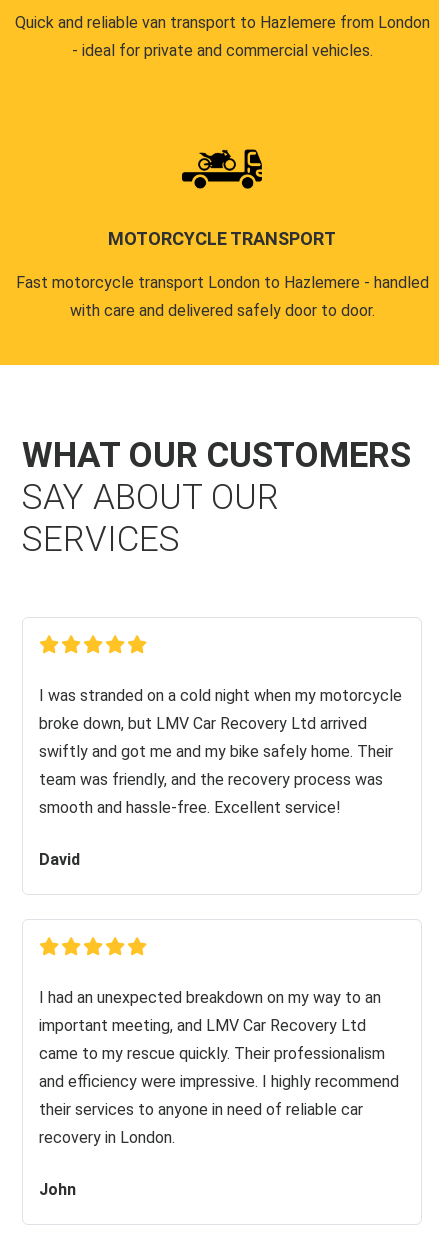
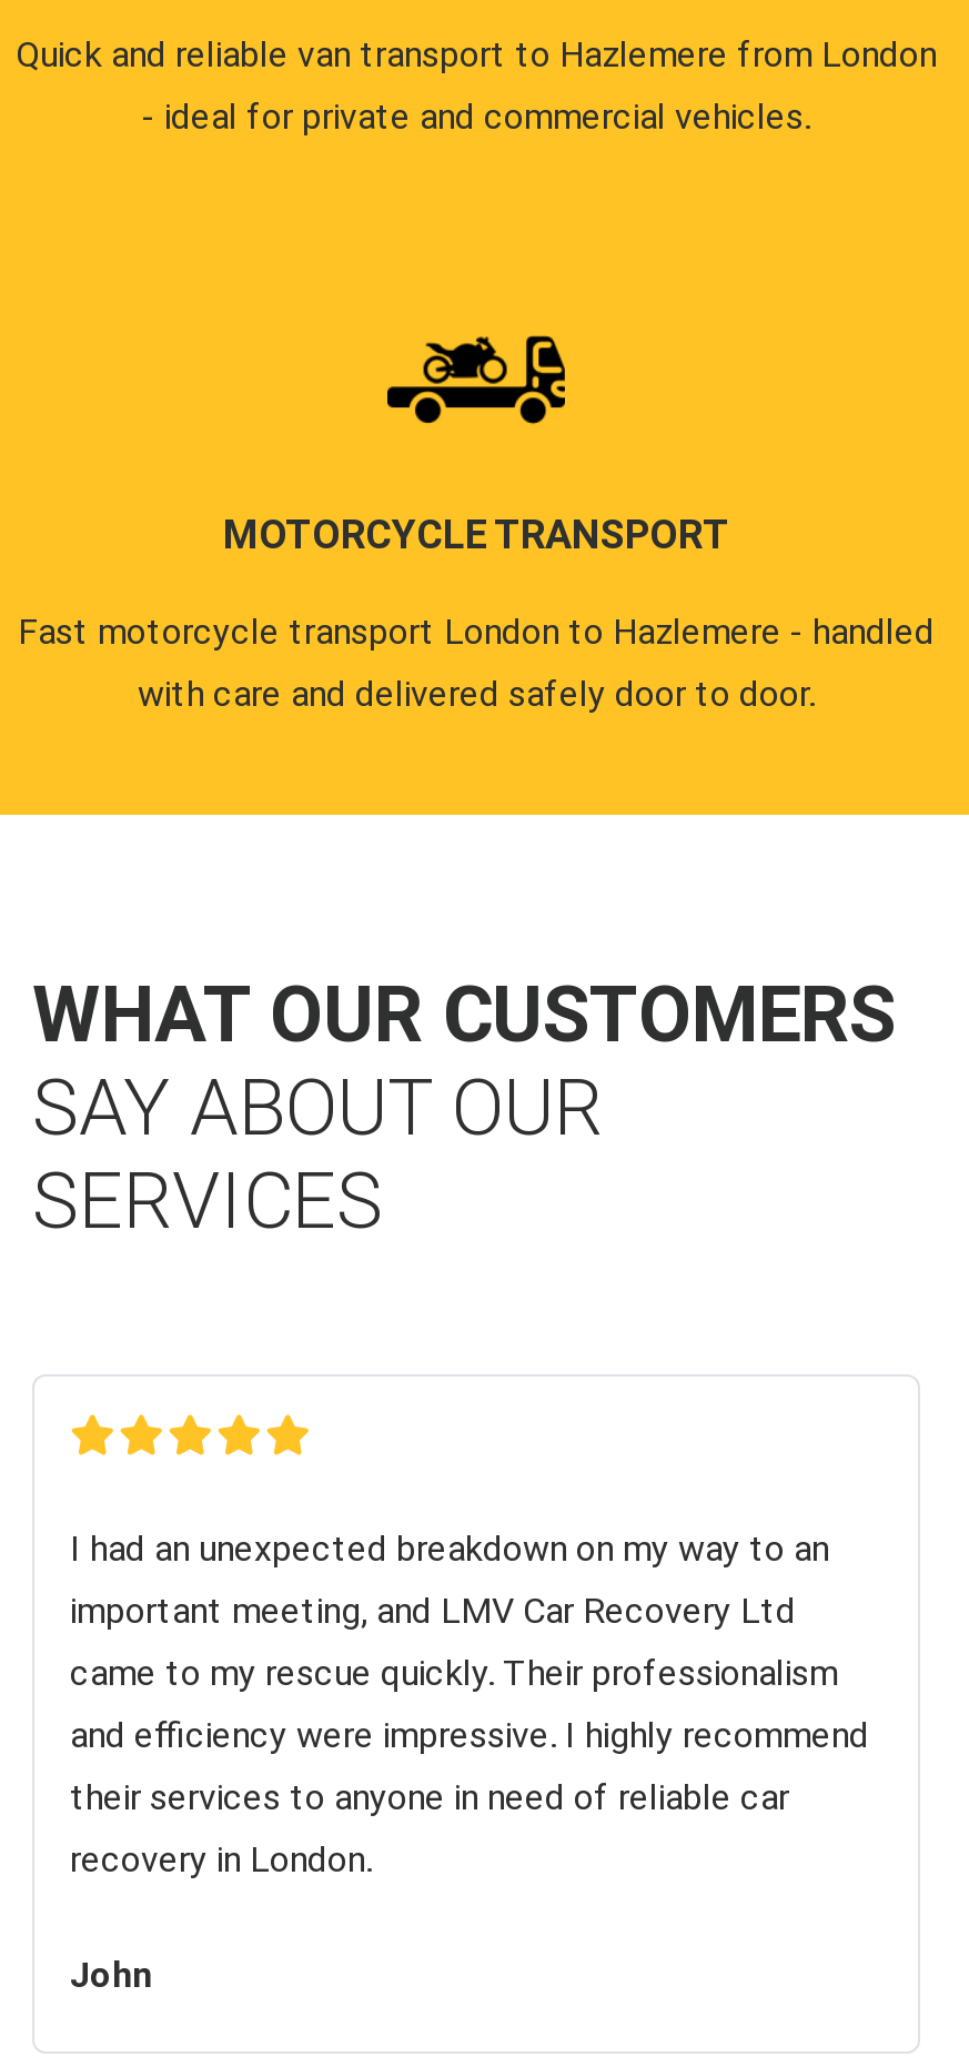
- I was stranded on a cold night when my motorcycle
- broke down, but LMV Car Recovery Ltd arrived
- swiftly and got me and my bike safely home. Their
- team was friendly, and the recovery process was
- smooth and hassle-free. Excellent service!
- David
